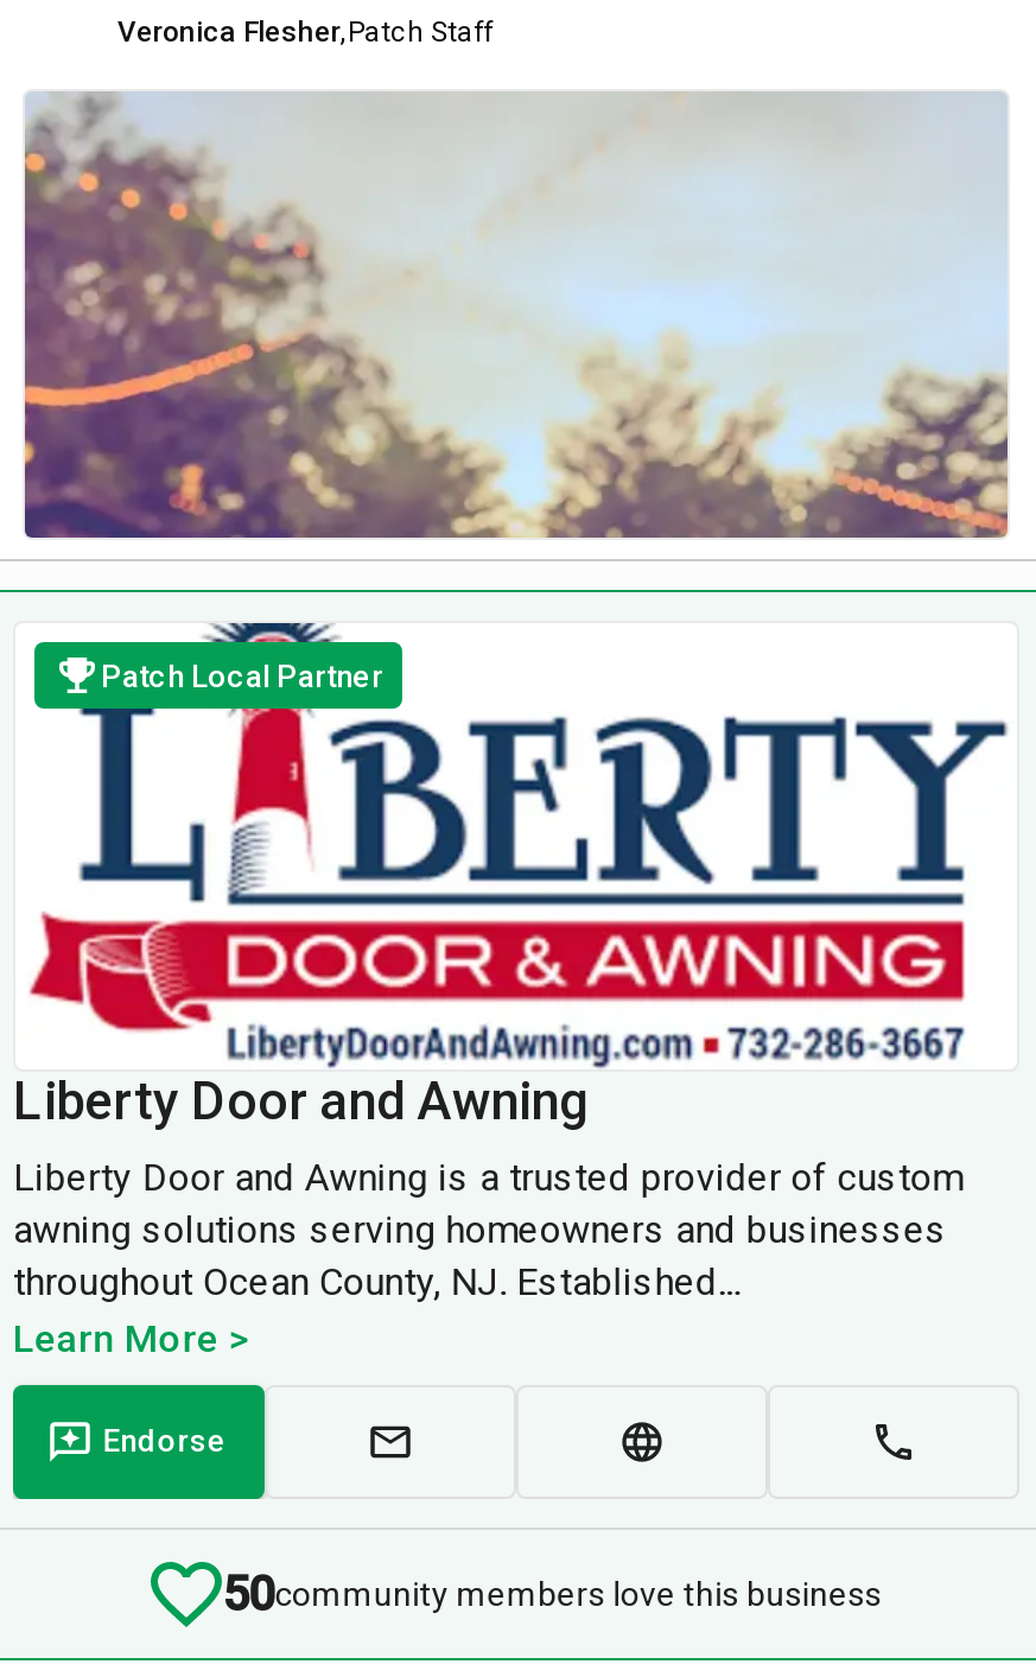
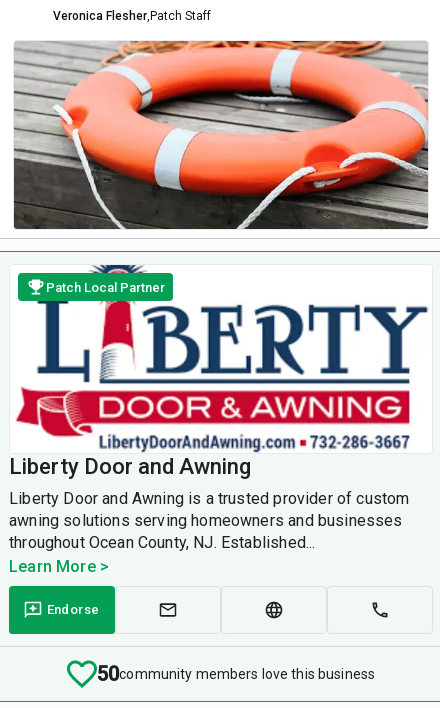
- [image]
+ [image]
